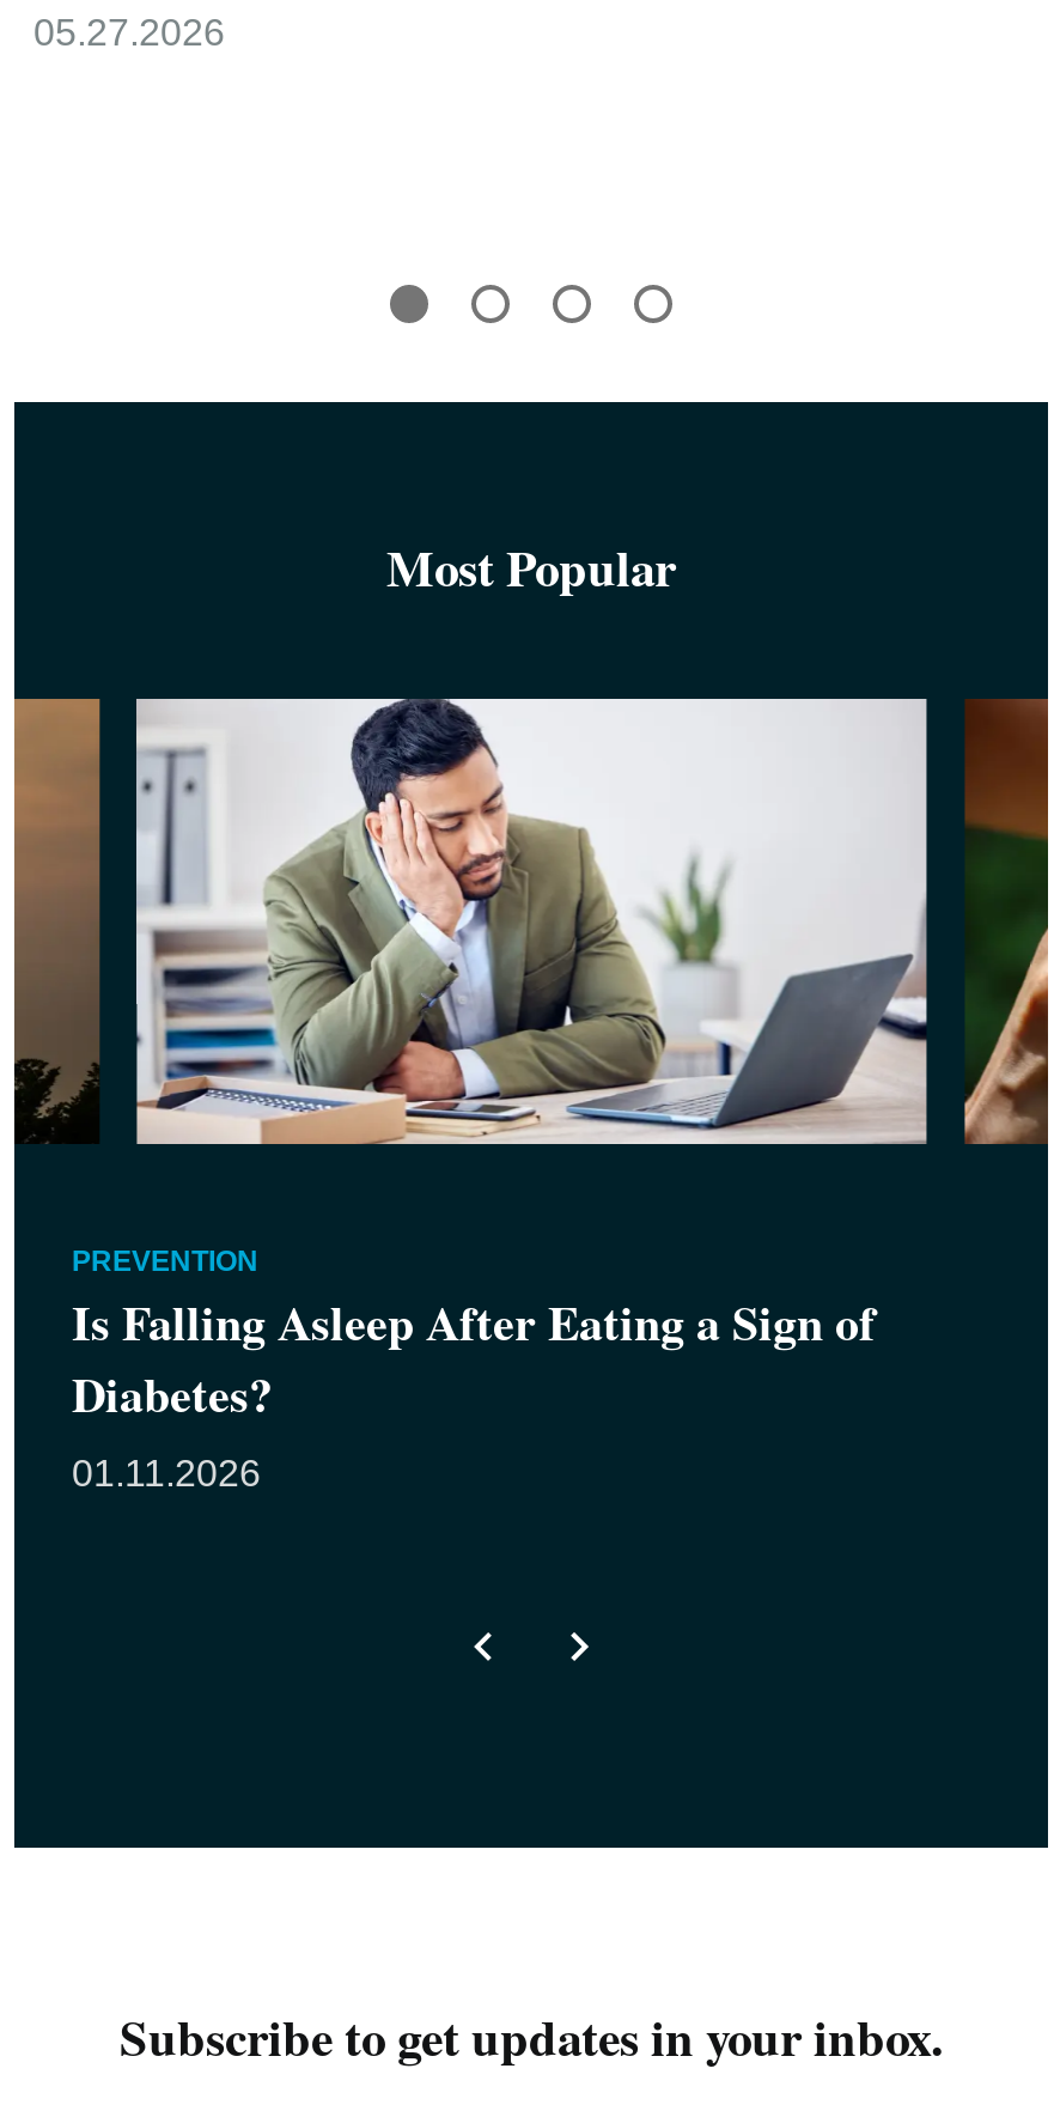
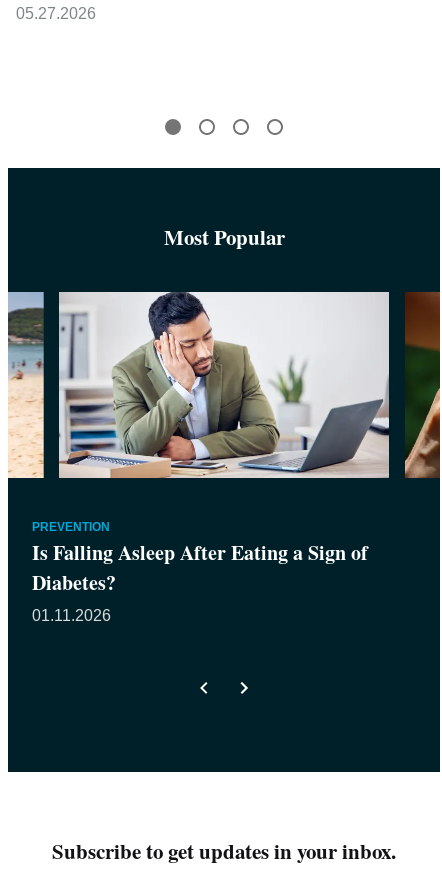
- [image]
+ [image]
